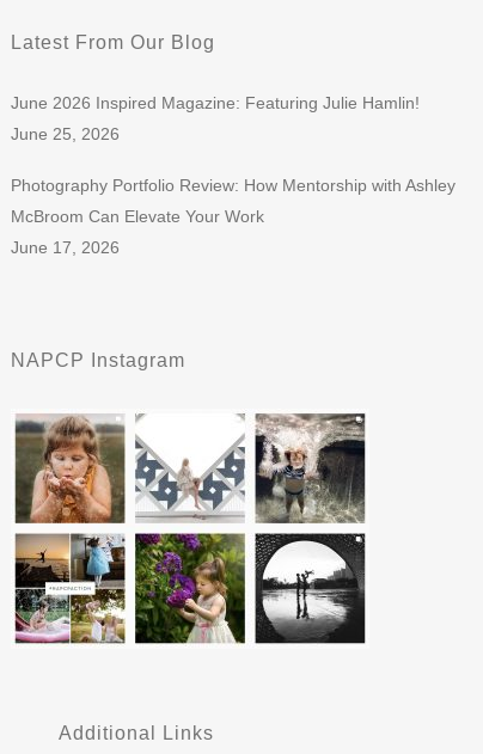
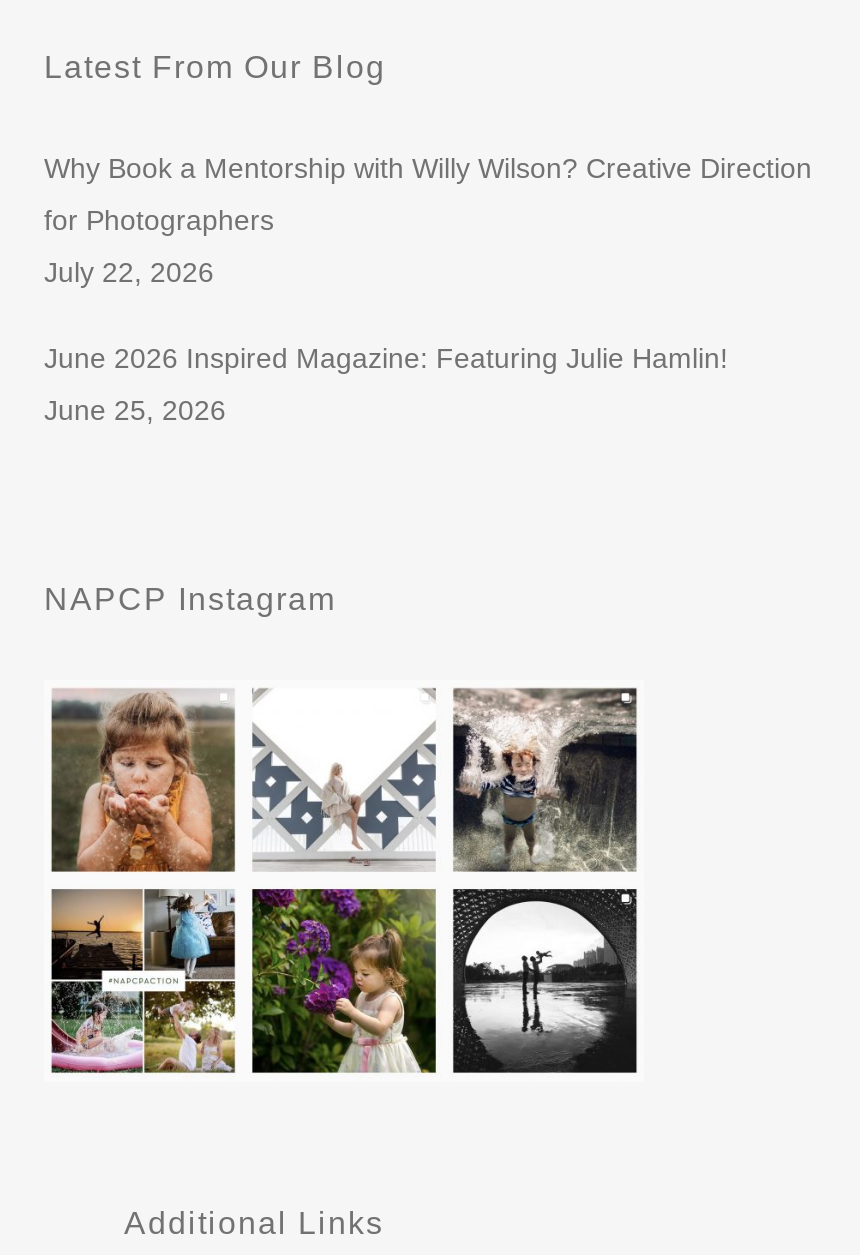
+ Why Book a Mentorship with Willy Wilson? Creative Direction
+ for Photographers
+ July 22, 2026

moved down: June 2026 Inspired Magazine: Featuring Julie Hamlin! | June 25, 2026

- Photography Portfolio Review: How Mentorship with Ashley
- McBroom Can Elevate Your Work
- June 17, 2026
